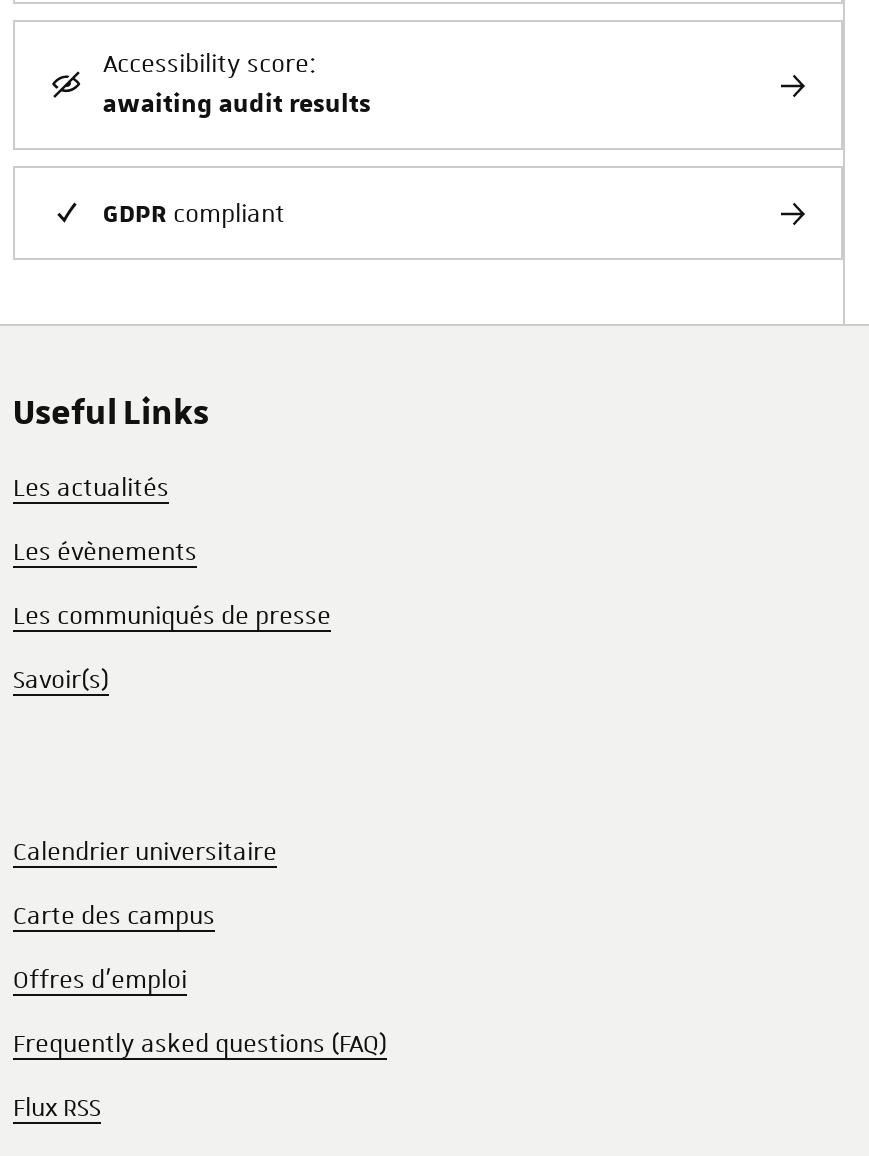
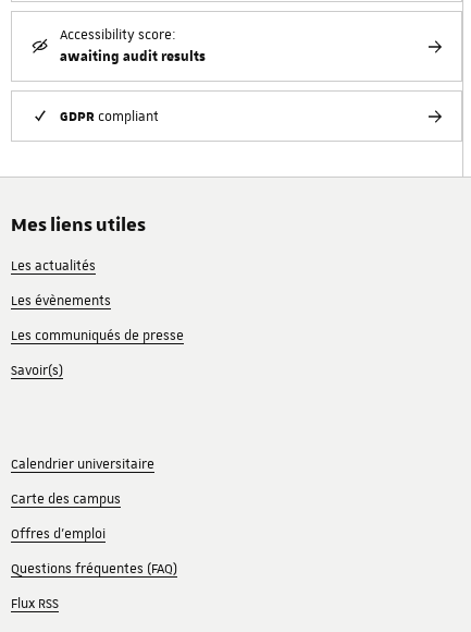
- Useful Links
+ Mes liens utiles

- Frequently asked questions (FAQ)
+ Questions fréquentes (FAQ)
